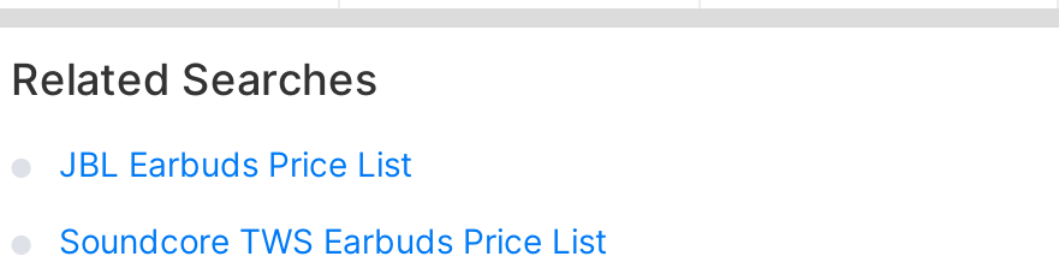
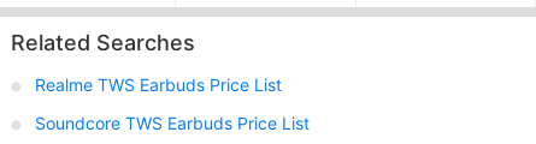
- JBL Earbuds Price List
+ Realme TWS Earbuds Price List
